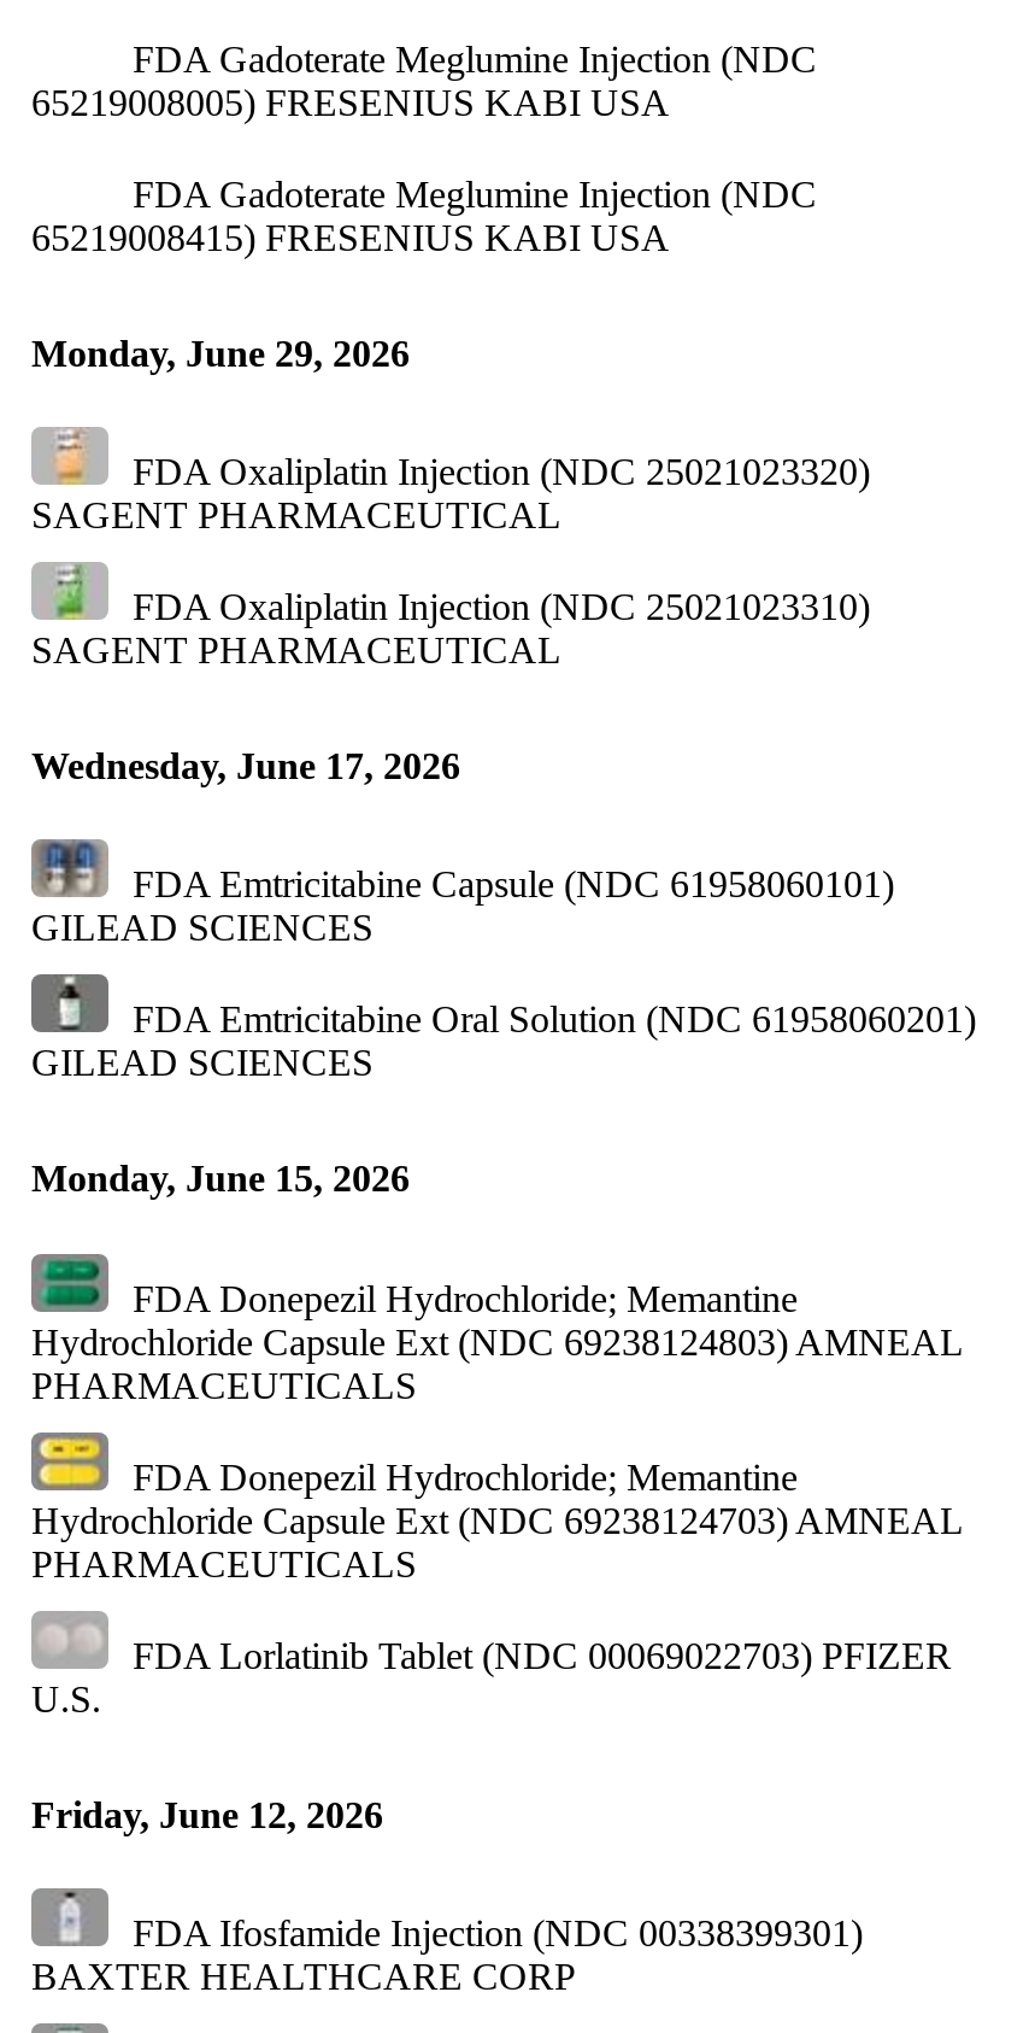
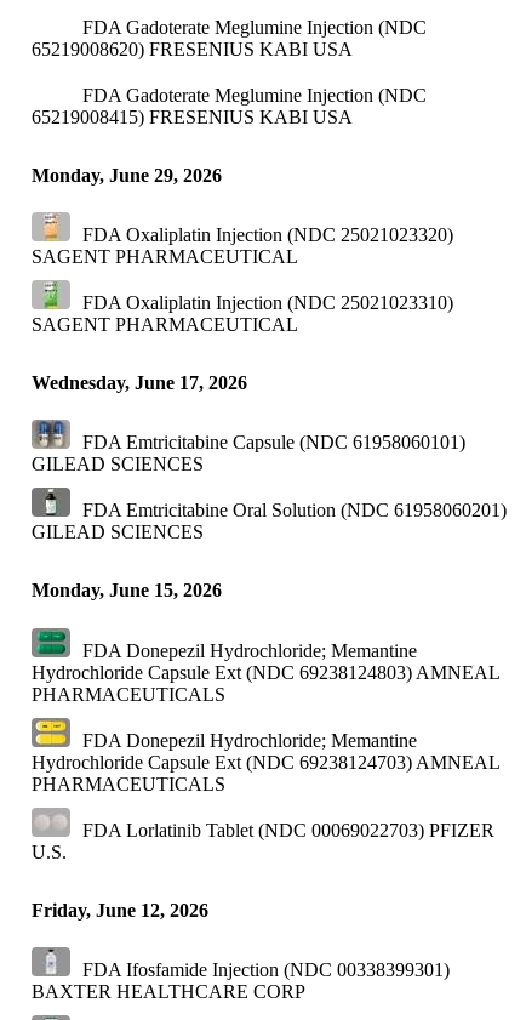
- 65219008005) FRESENIUS KABI USA
+ 65219008620) FRESENIUS KABI USA
